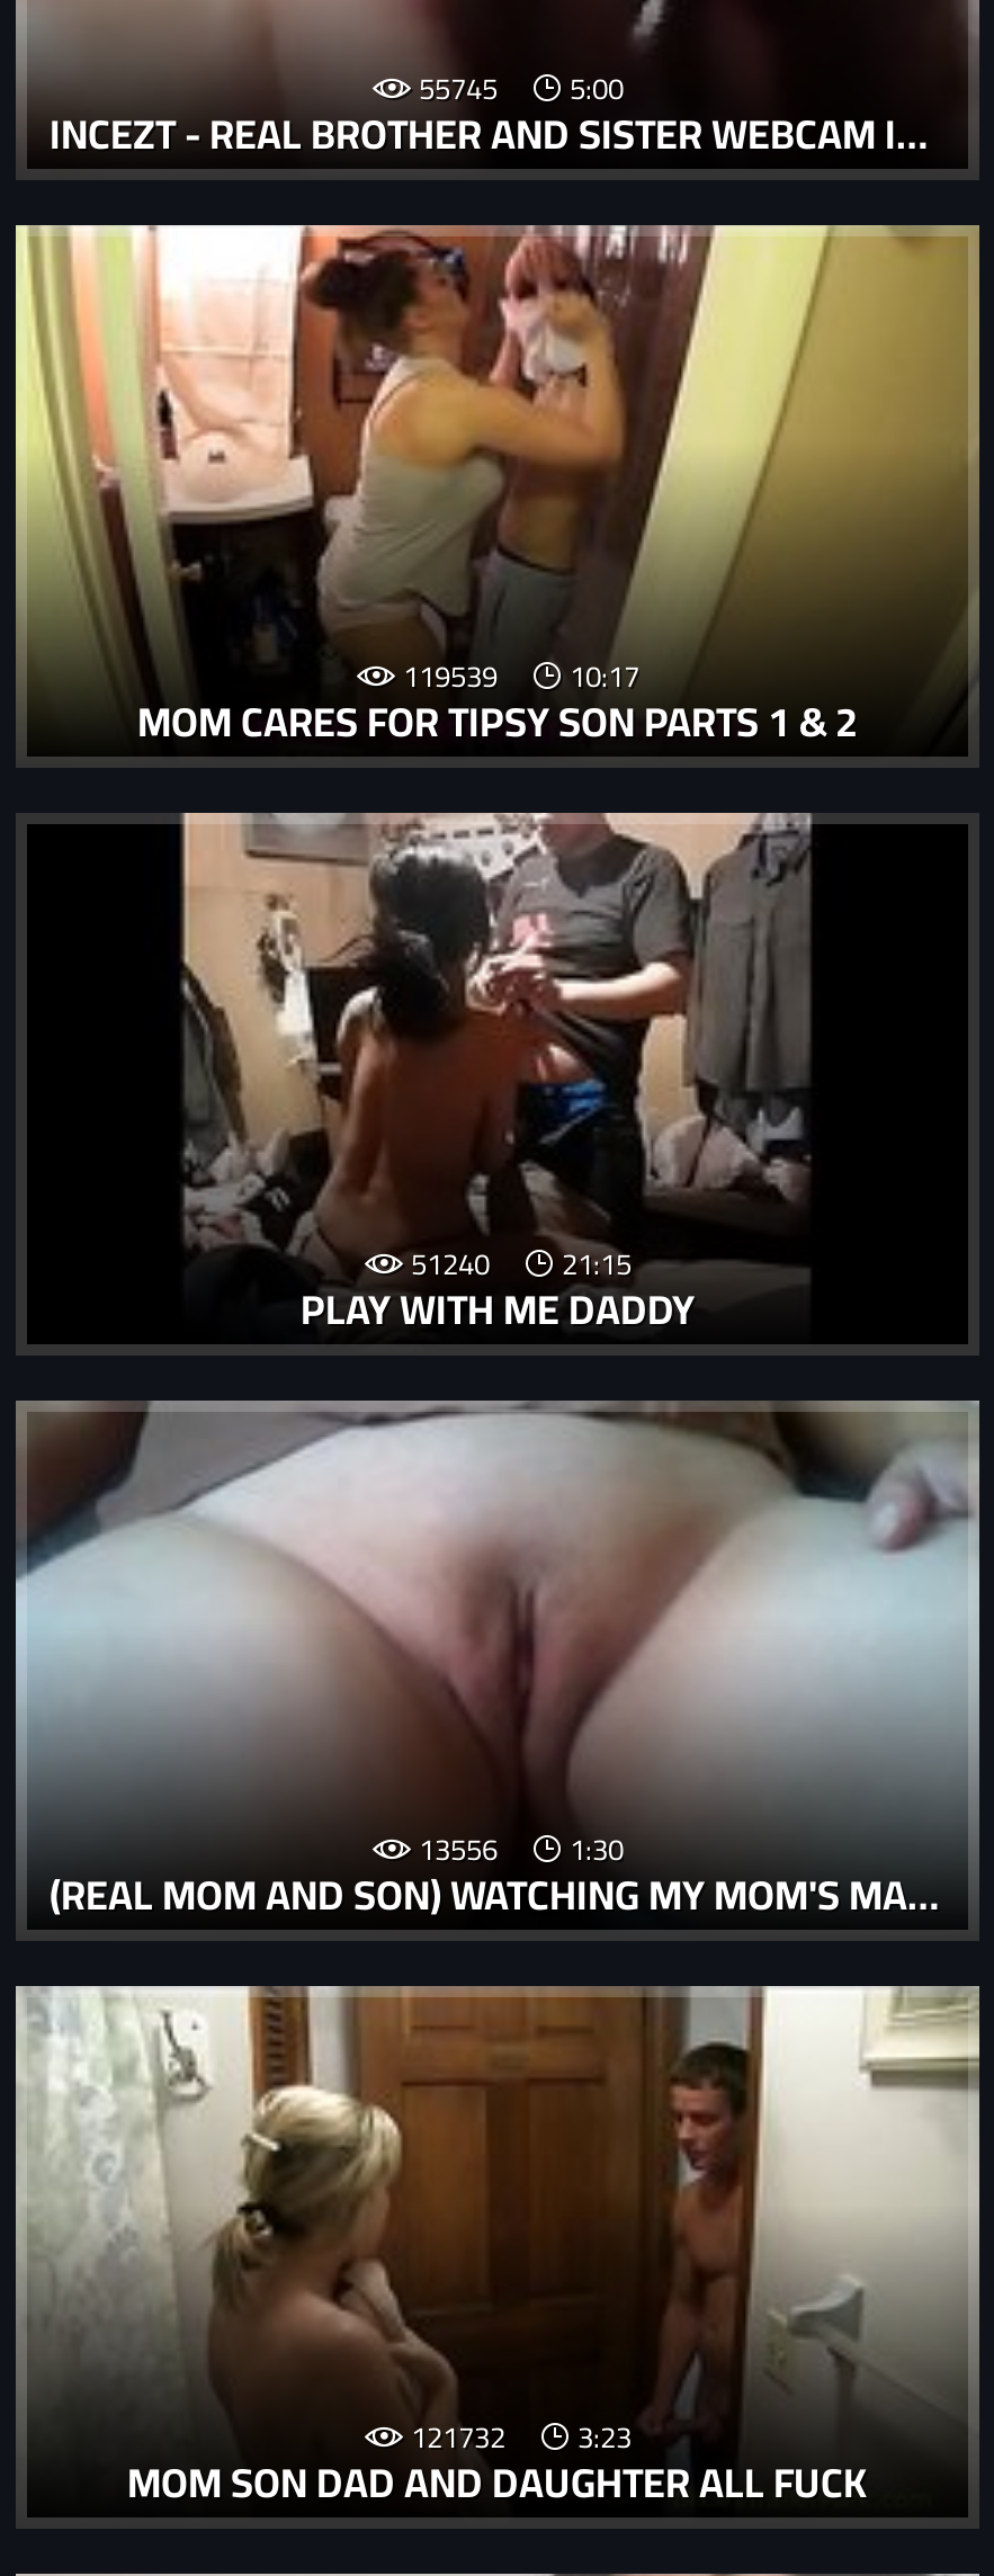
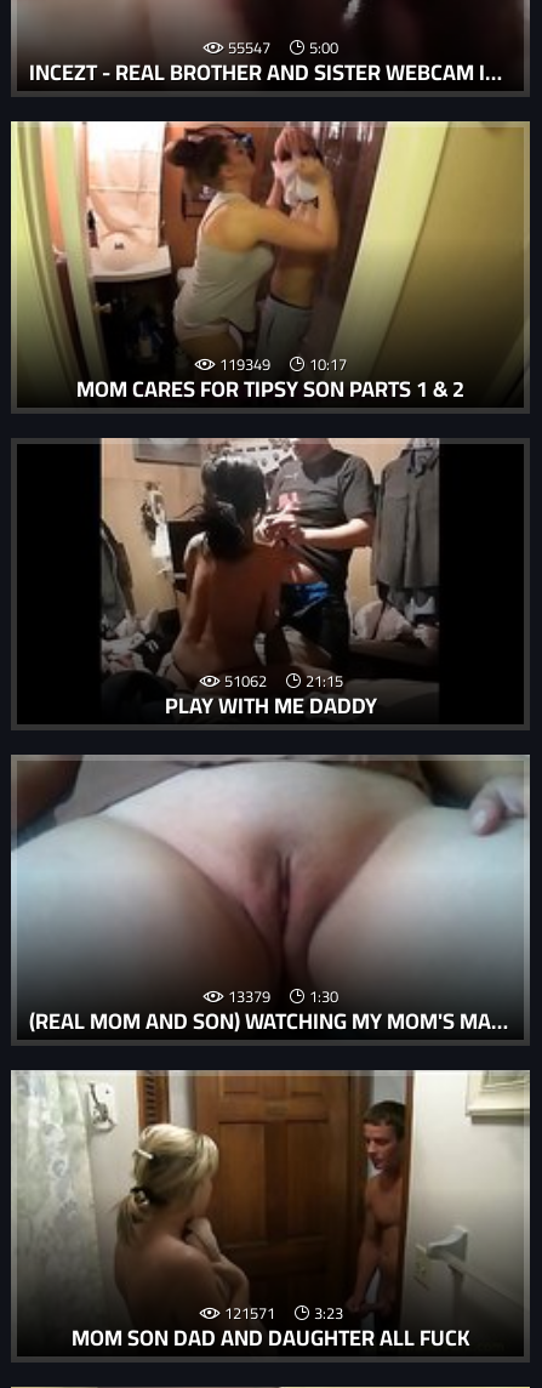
- 55745 5:00
+ 55547 5:00

- 119539 10:17
+ 119349 10:17

- 51240 21:15
+ 51062 21:15

- 13556 1:30
+ 13379 1:30

- 121732 3:23
+ 121571 3:23
